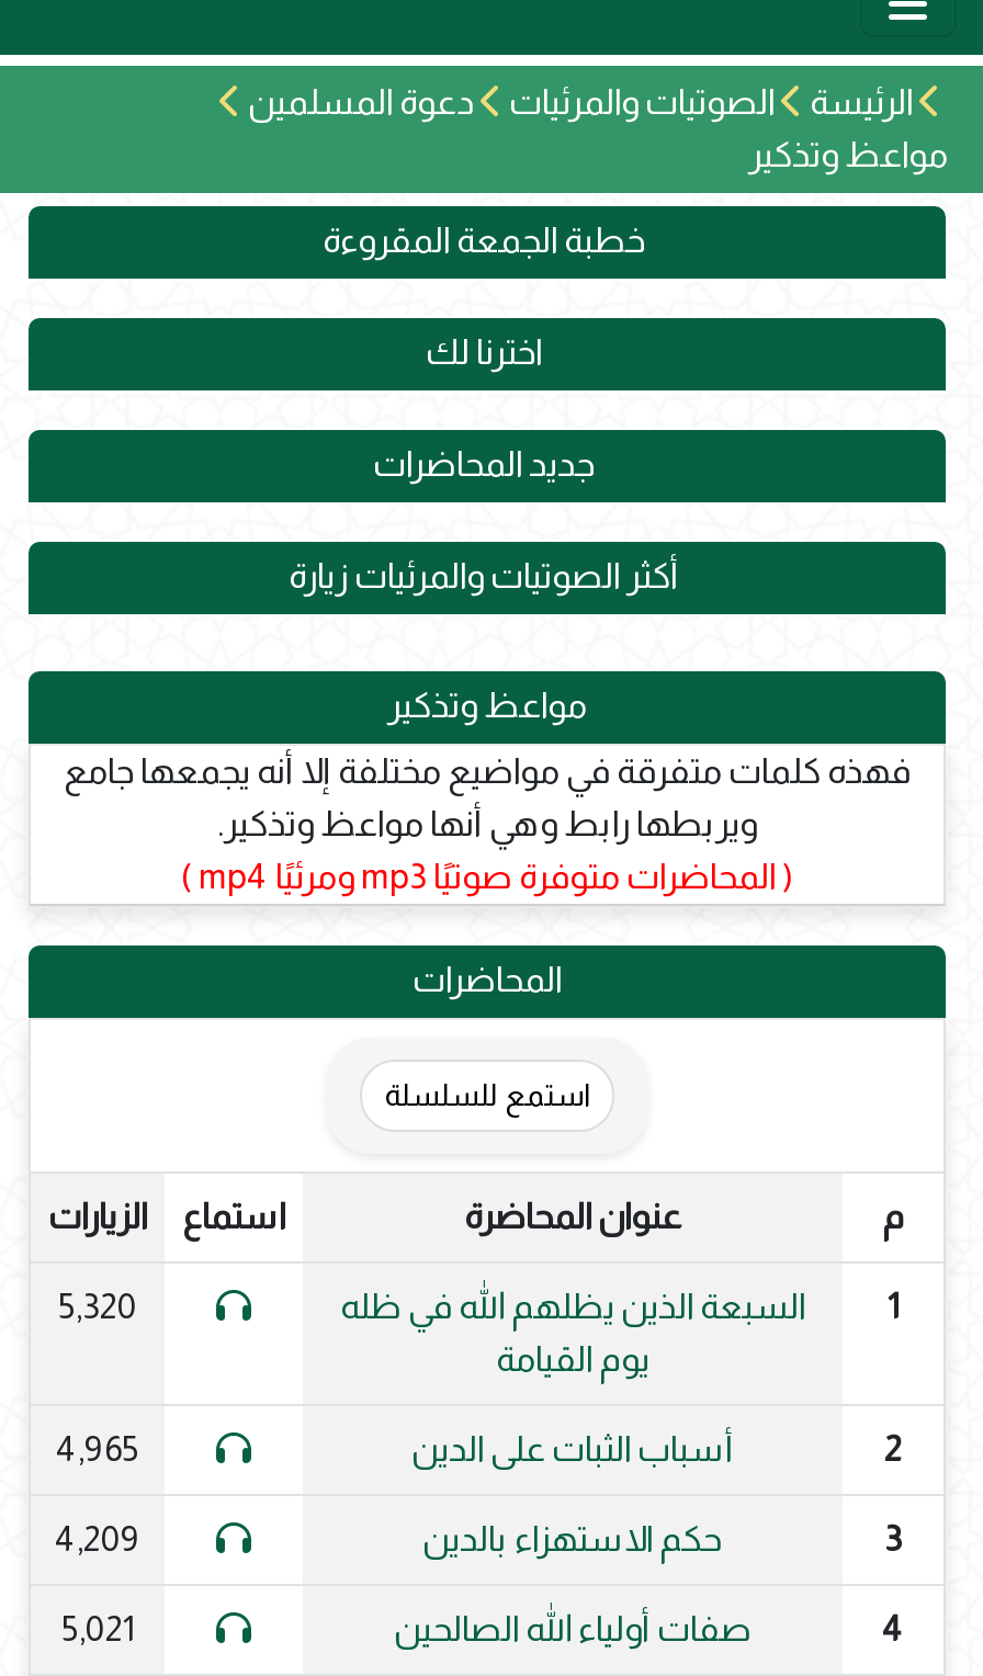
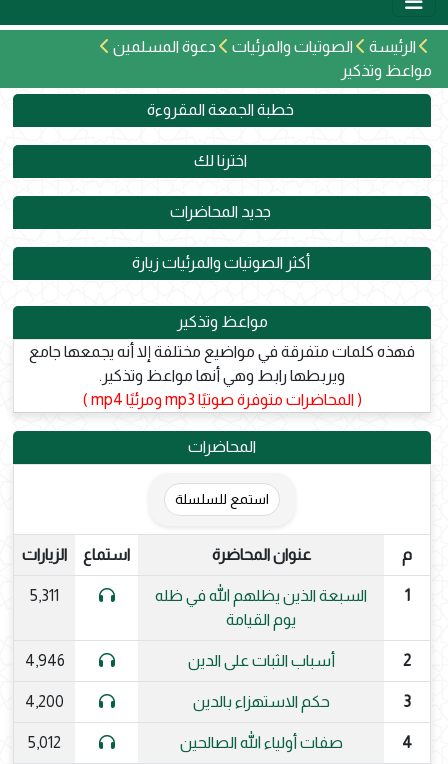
- 5,320
+ 5,311

- 4,965
+ 4,946

- 4,209
+ 4,200

- 5,021
+ 5,012
